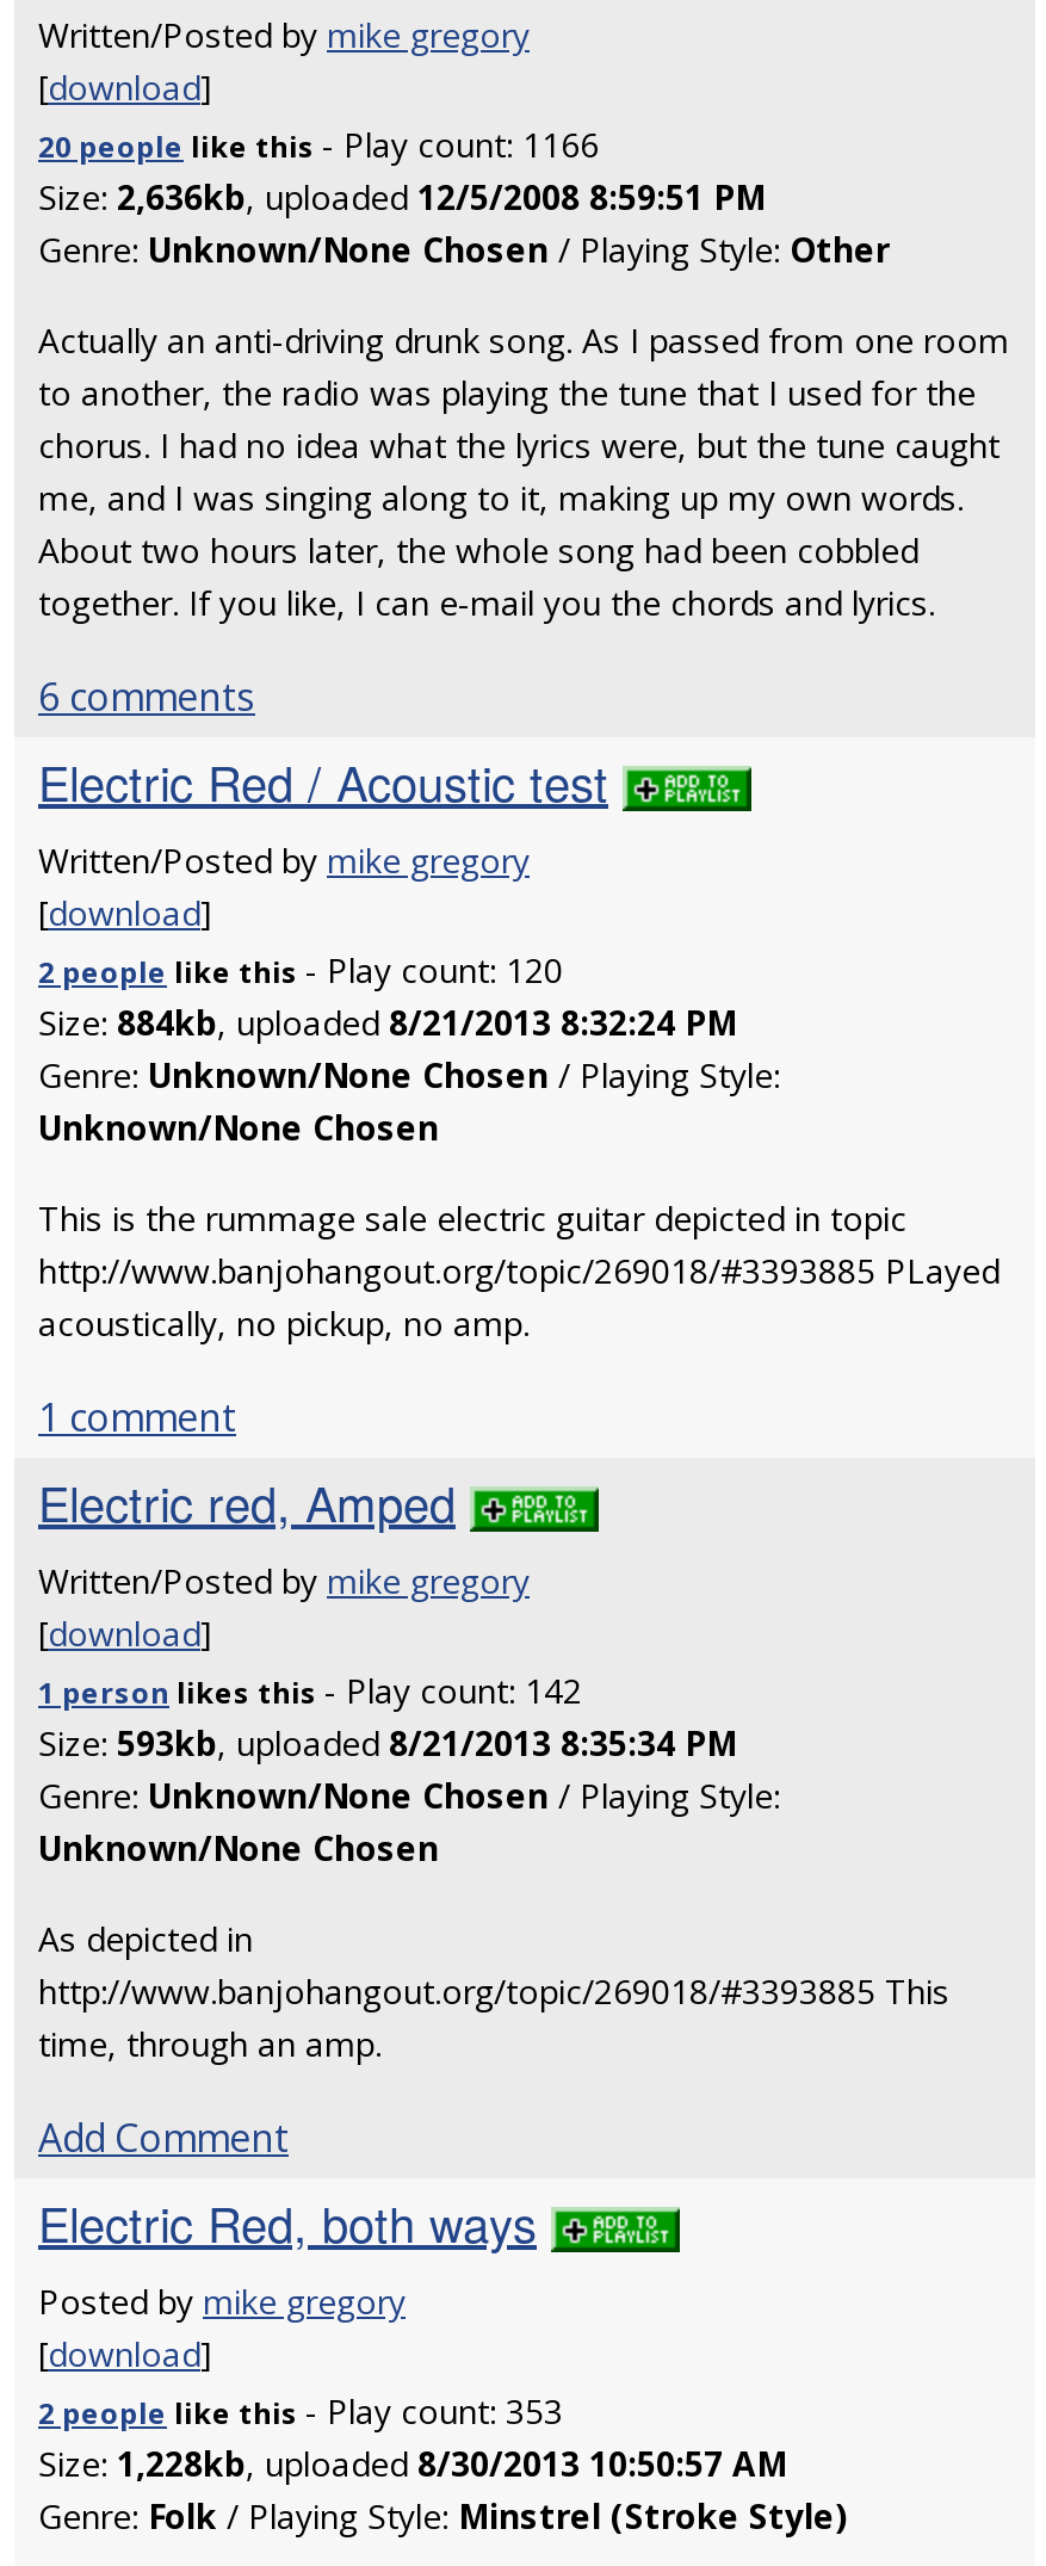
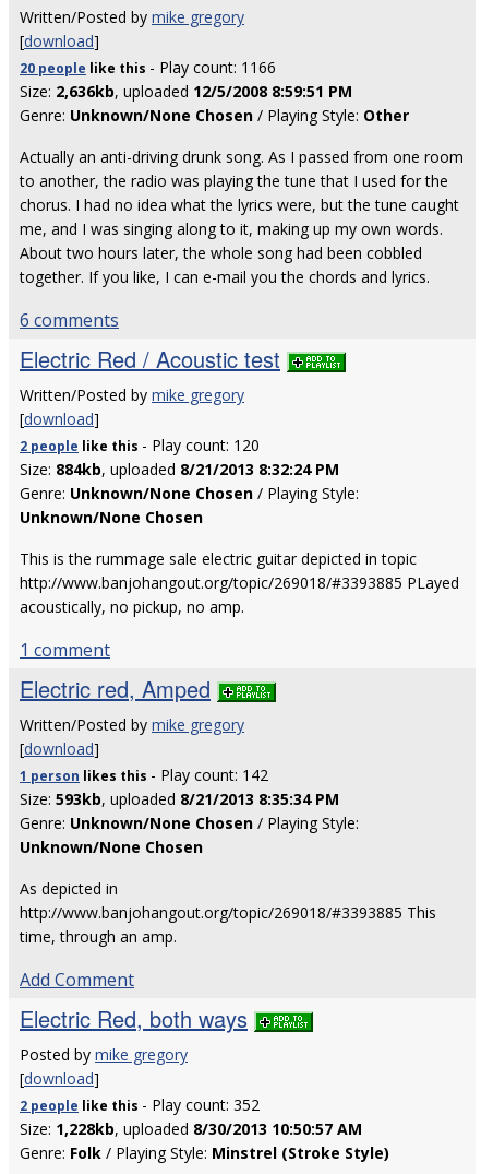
- 2 people like this - Play count: 353
+ 2 people like this - Play count: 352
